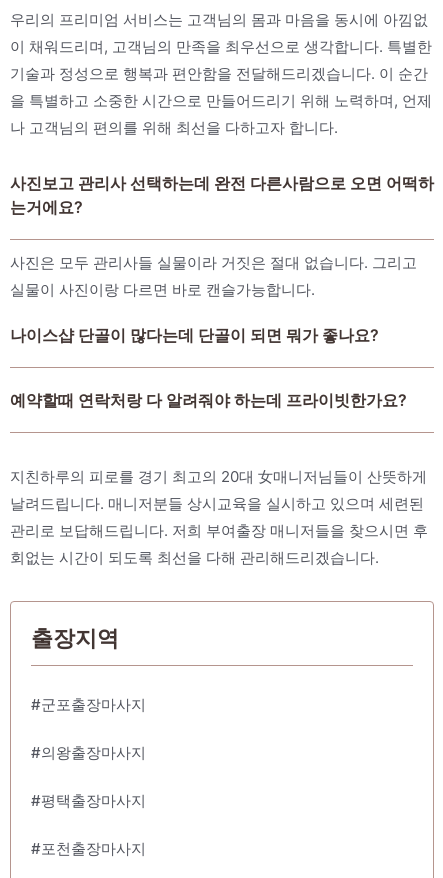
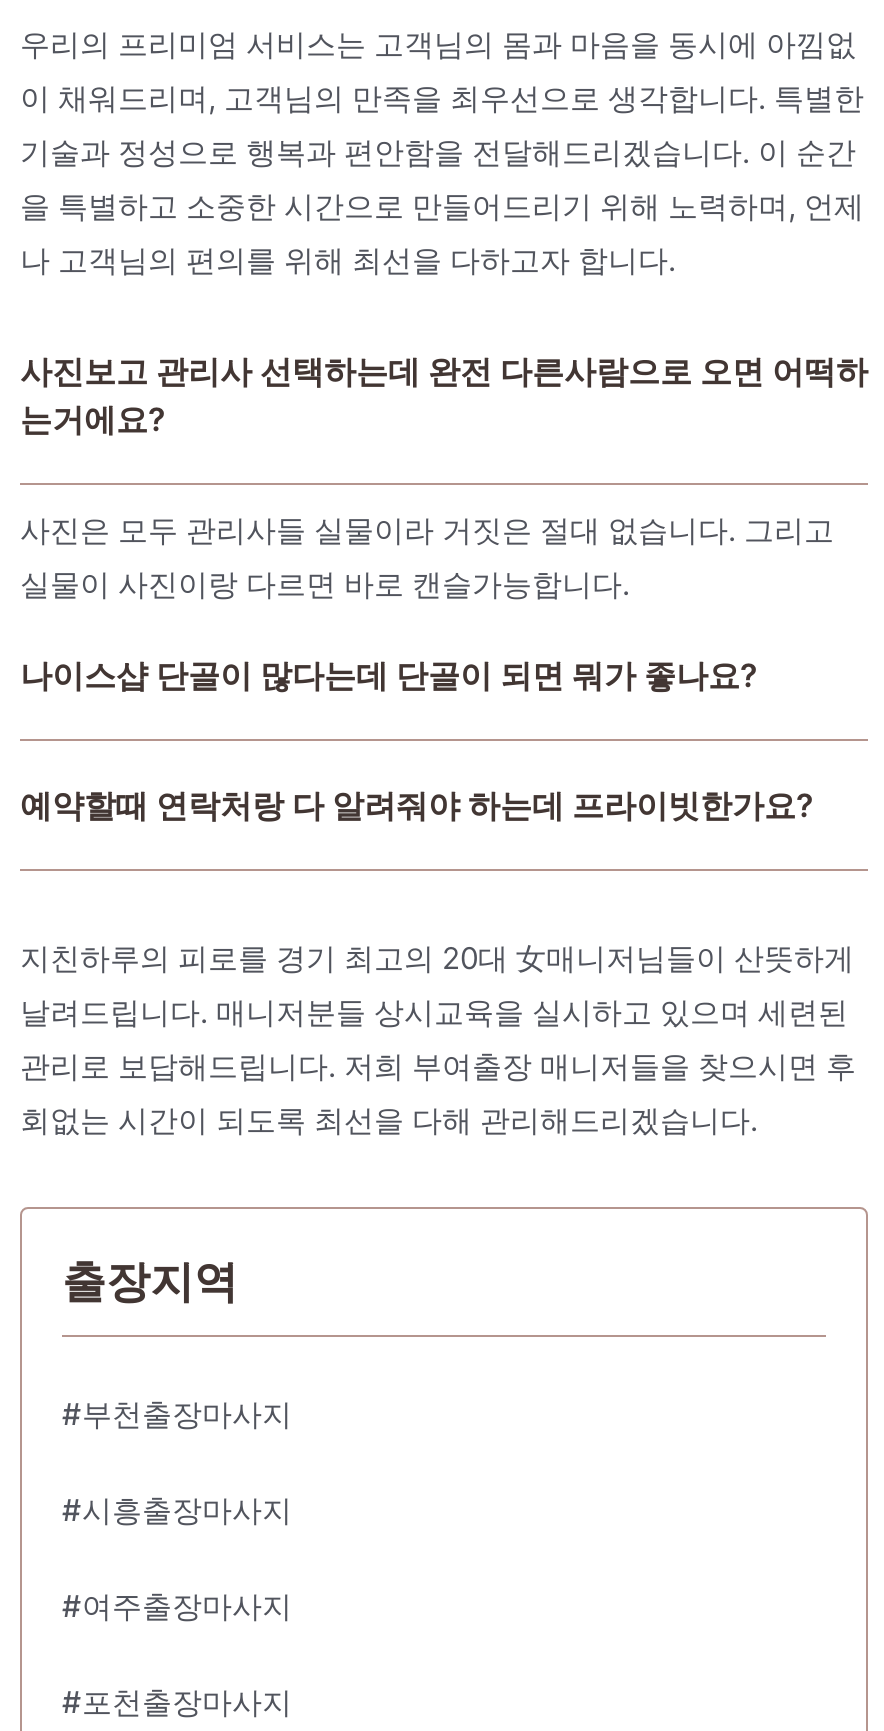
- #군포출장마사지
+ #부천출장마사지

- #의왕출장마사지
+ #시흥출장마사지

- #평택출장마사지
+ #여주출장마사지
